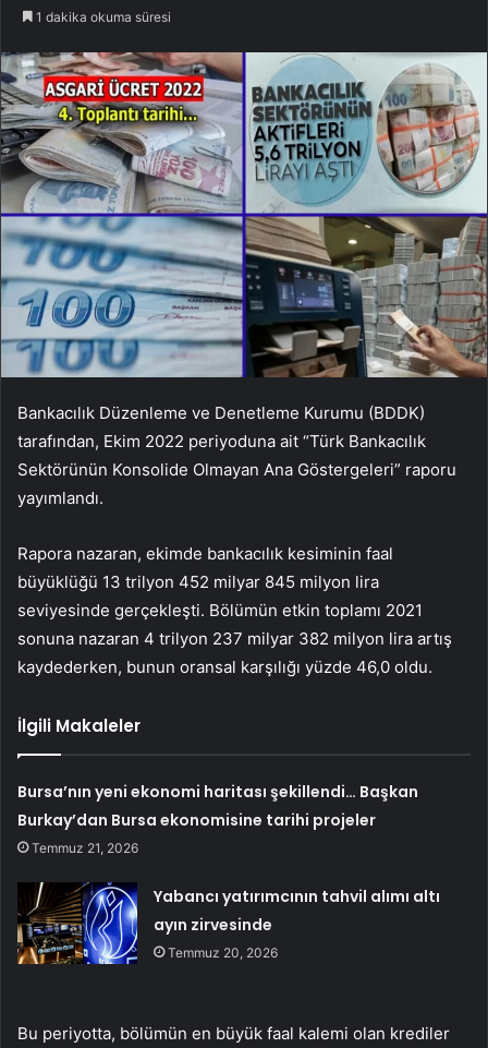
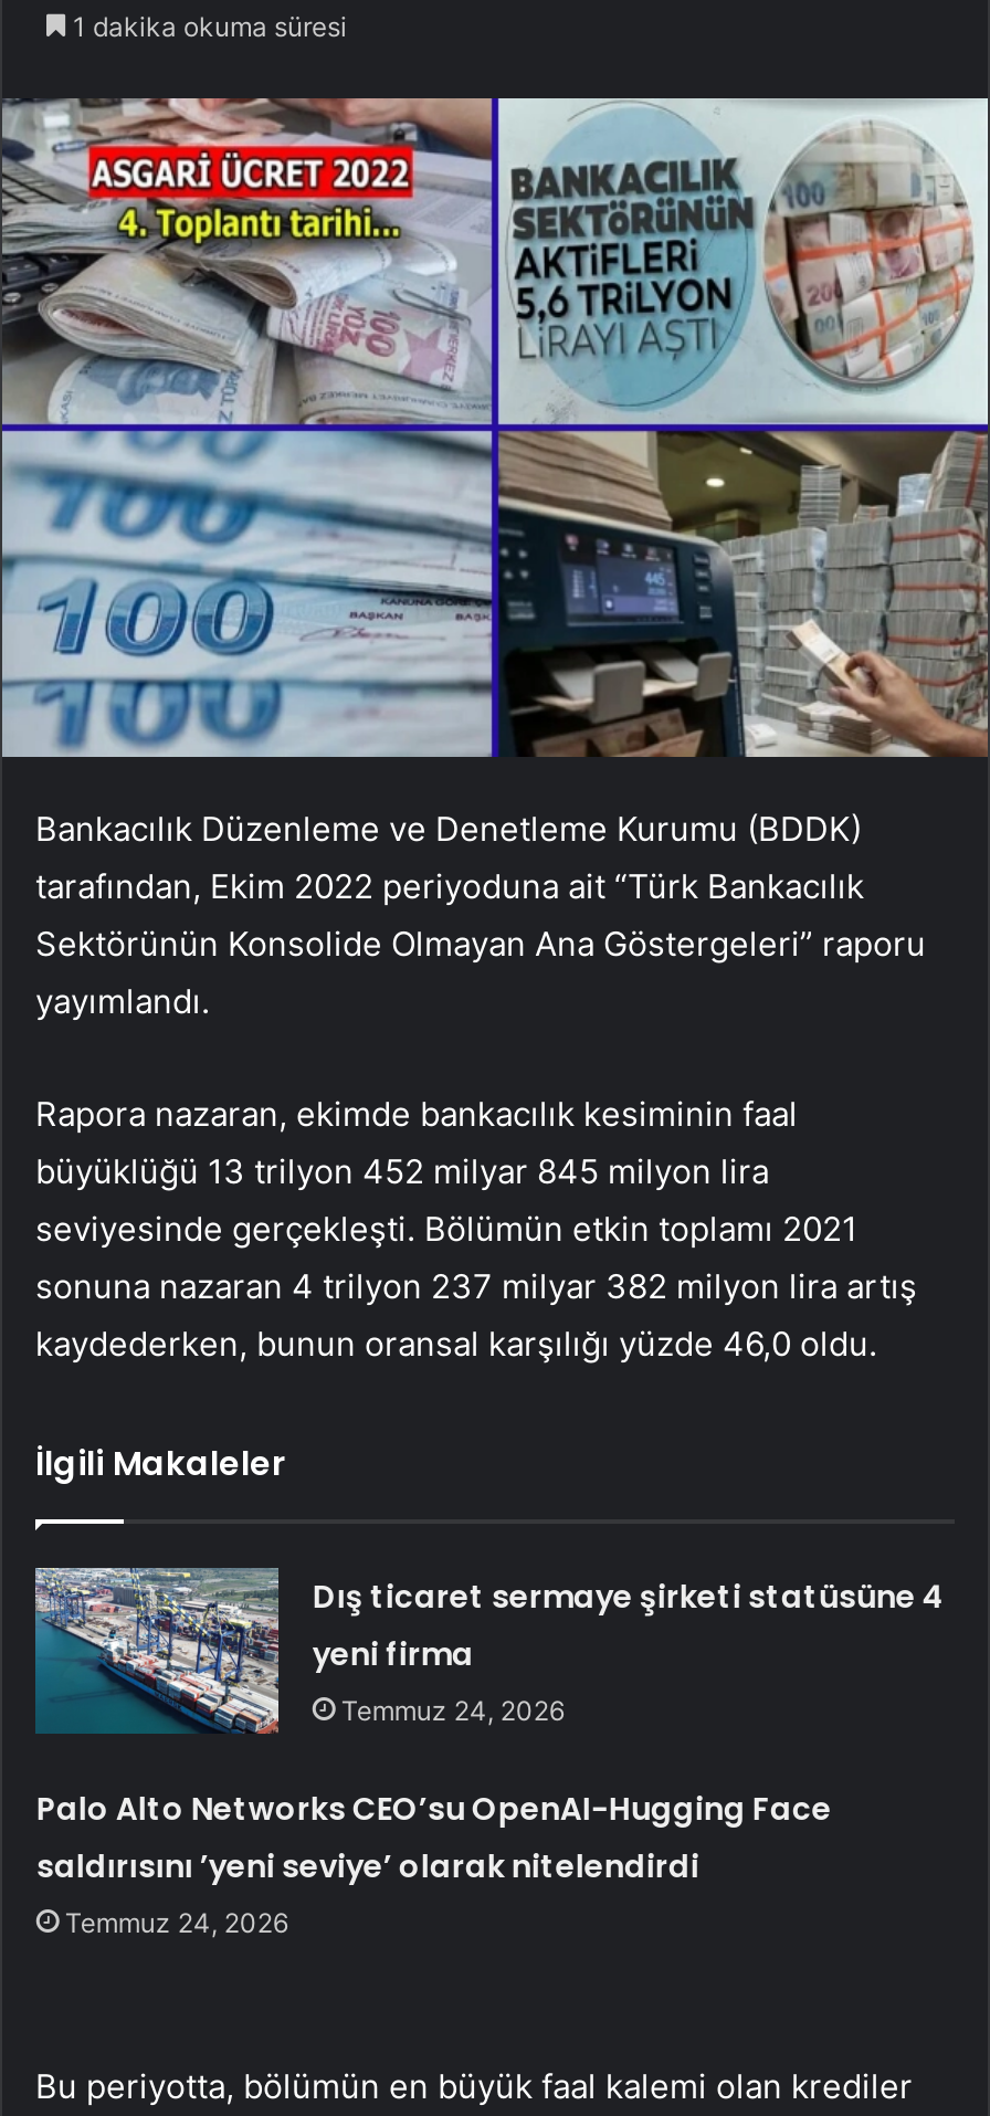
- Bursa’nın yeni ekonomi haritası şekillendi… Başkan
- Burkay’dan Bursa ekonomisine tarihi projeler
- Temmuz 21, 2026
+ Dış ticaret sermaye şirketi statüsüne 4
+ yeni firma
+ Temmuz 24, 2026

- Yabancı yatırımcının tahvil alımı altı
- ayın zirvesinde
- Temmuz 20, 2026
+ Palo Alto Networks CEO’su OpenAI-Hugging Face
+ saldırısını ’yeni seviye’ olarak nitelendirdi
+ Temmuz 24, 2026
